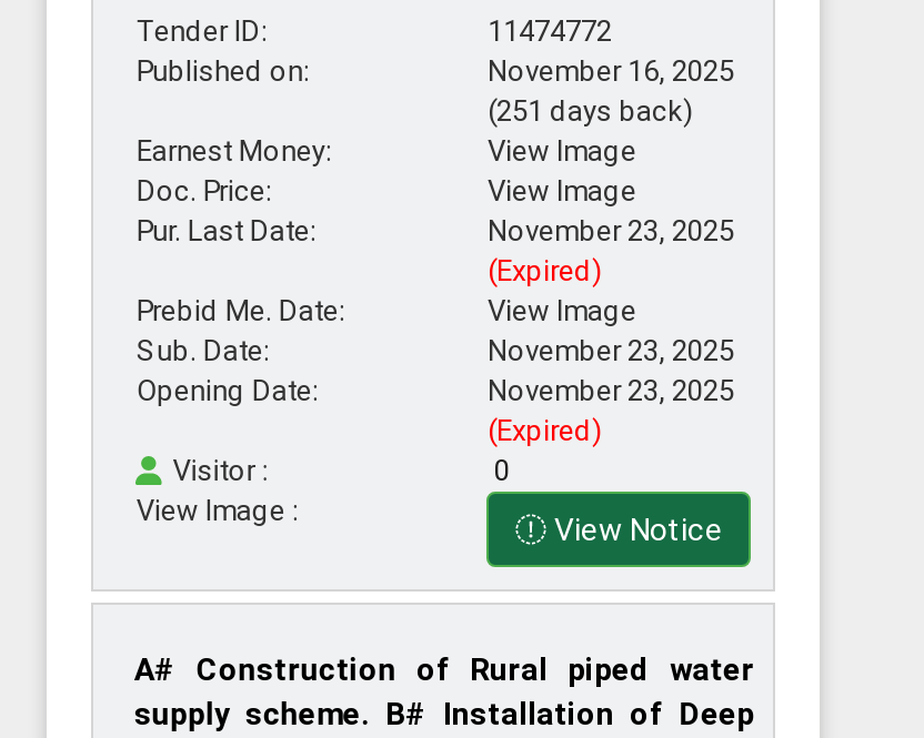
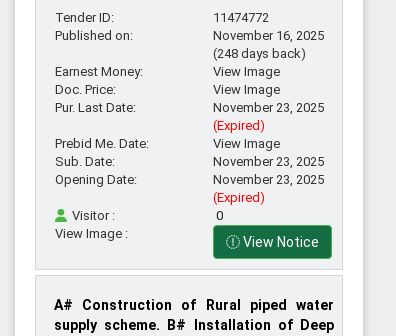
- (251 days back)
+ (248 days back)
